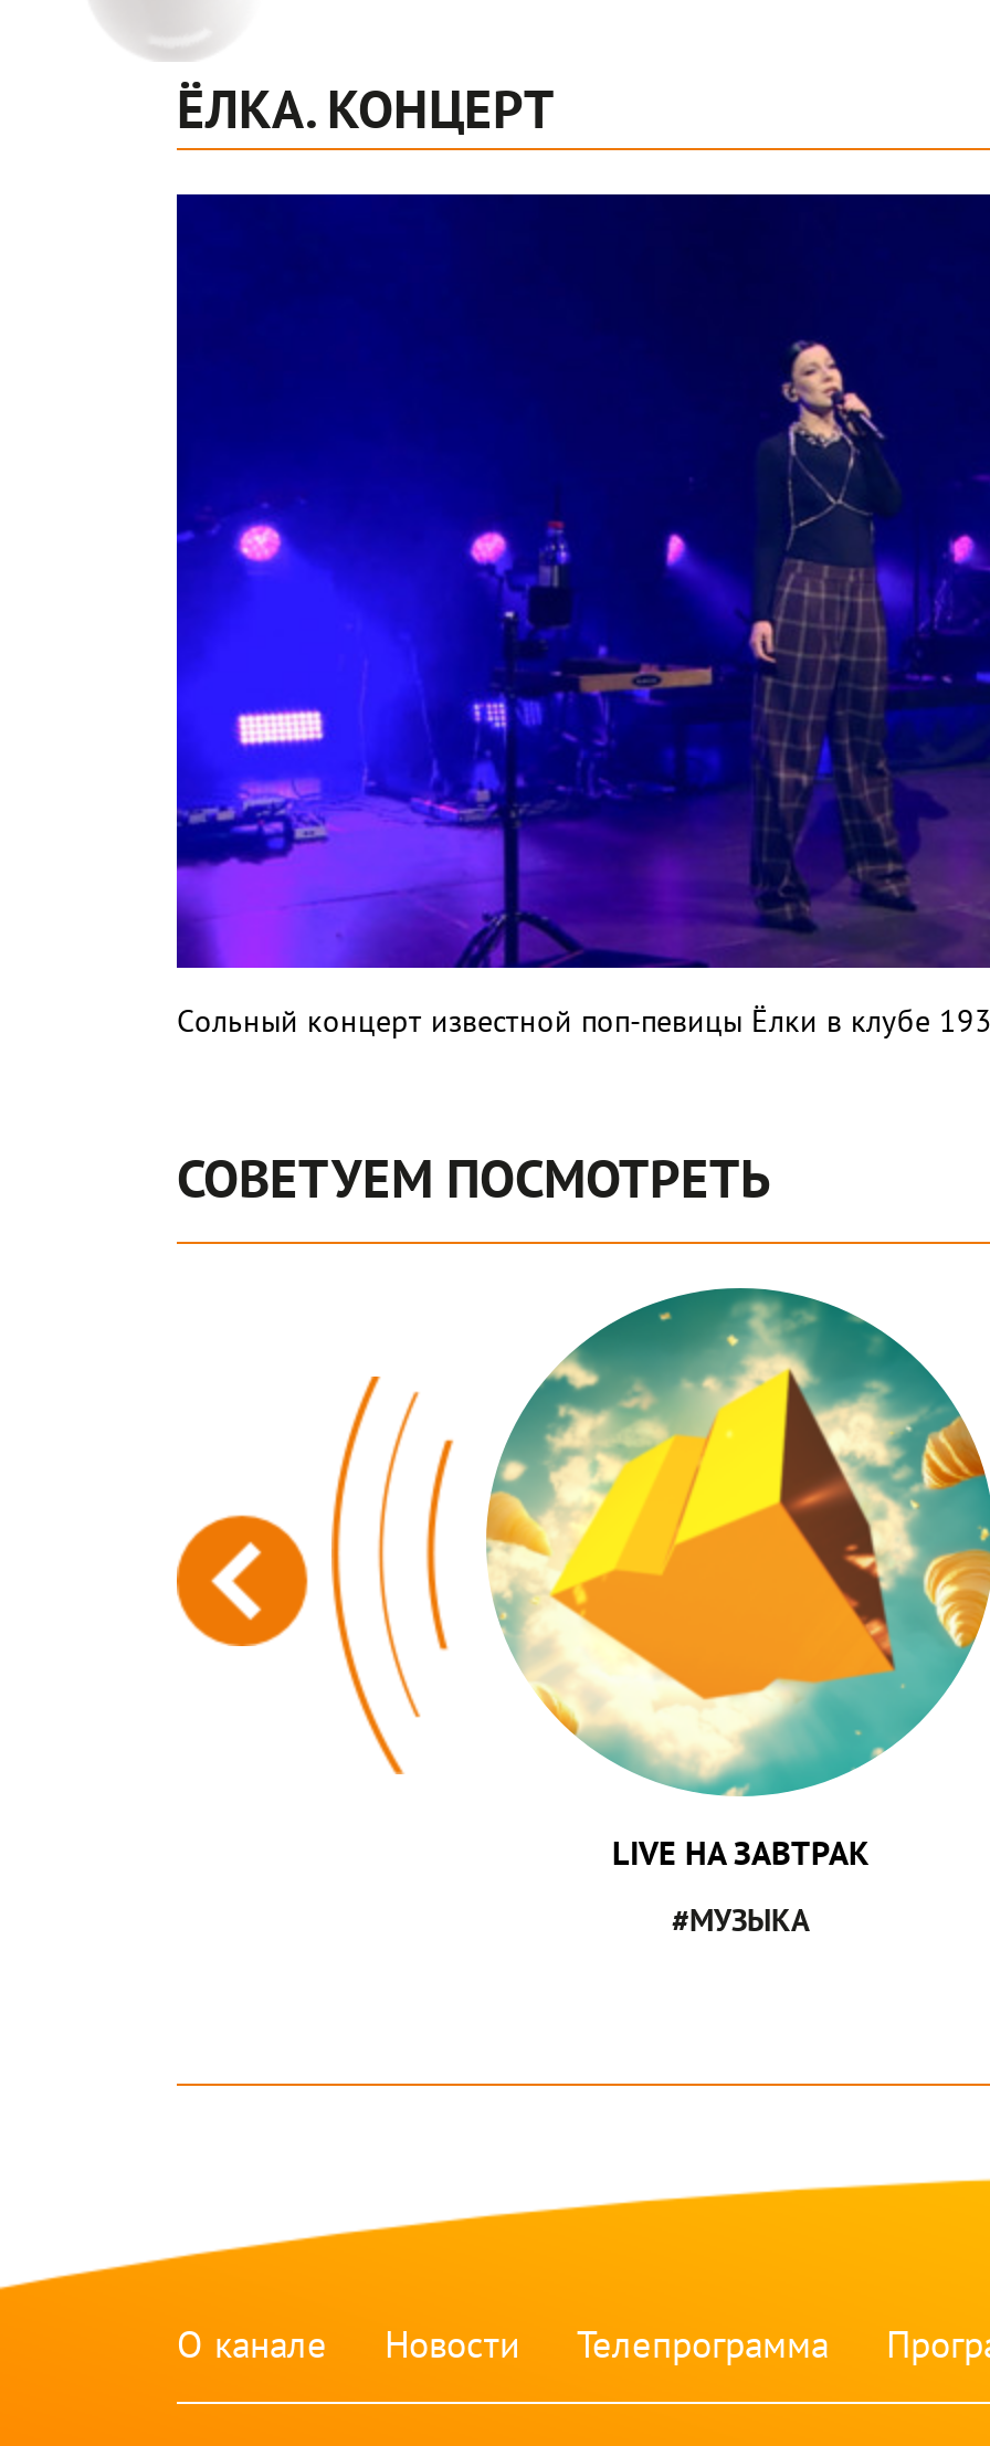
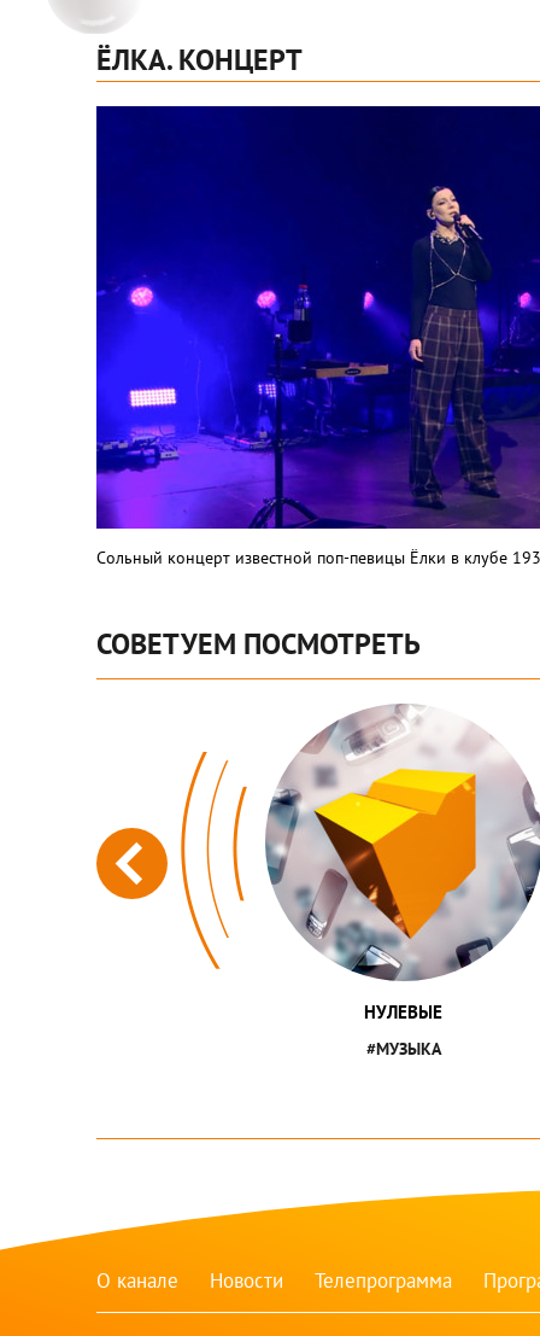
- [image]
- LIVE НА ЗАВТРАК
+ [image]
+ НУЛЕВЫЕ
